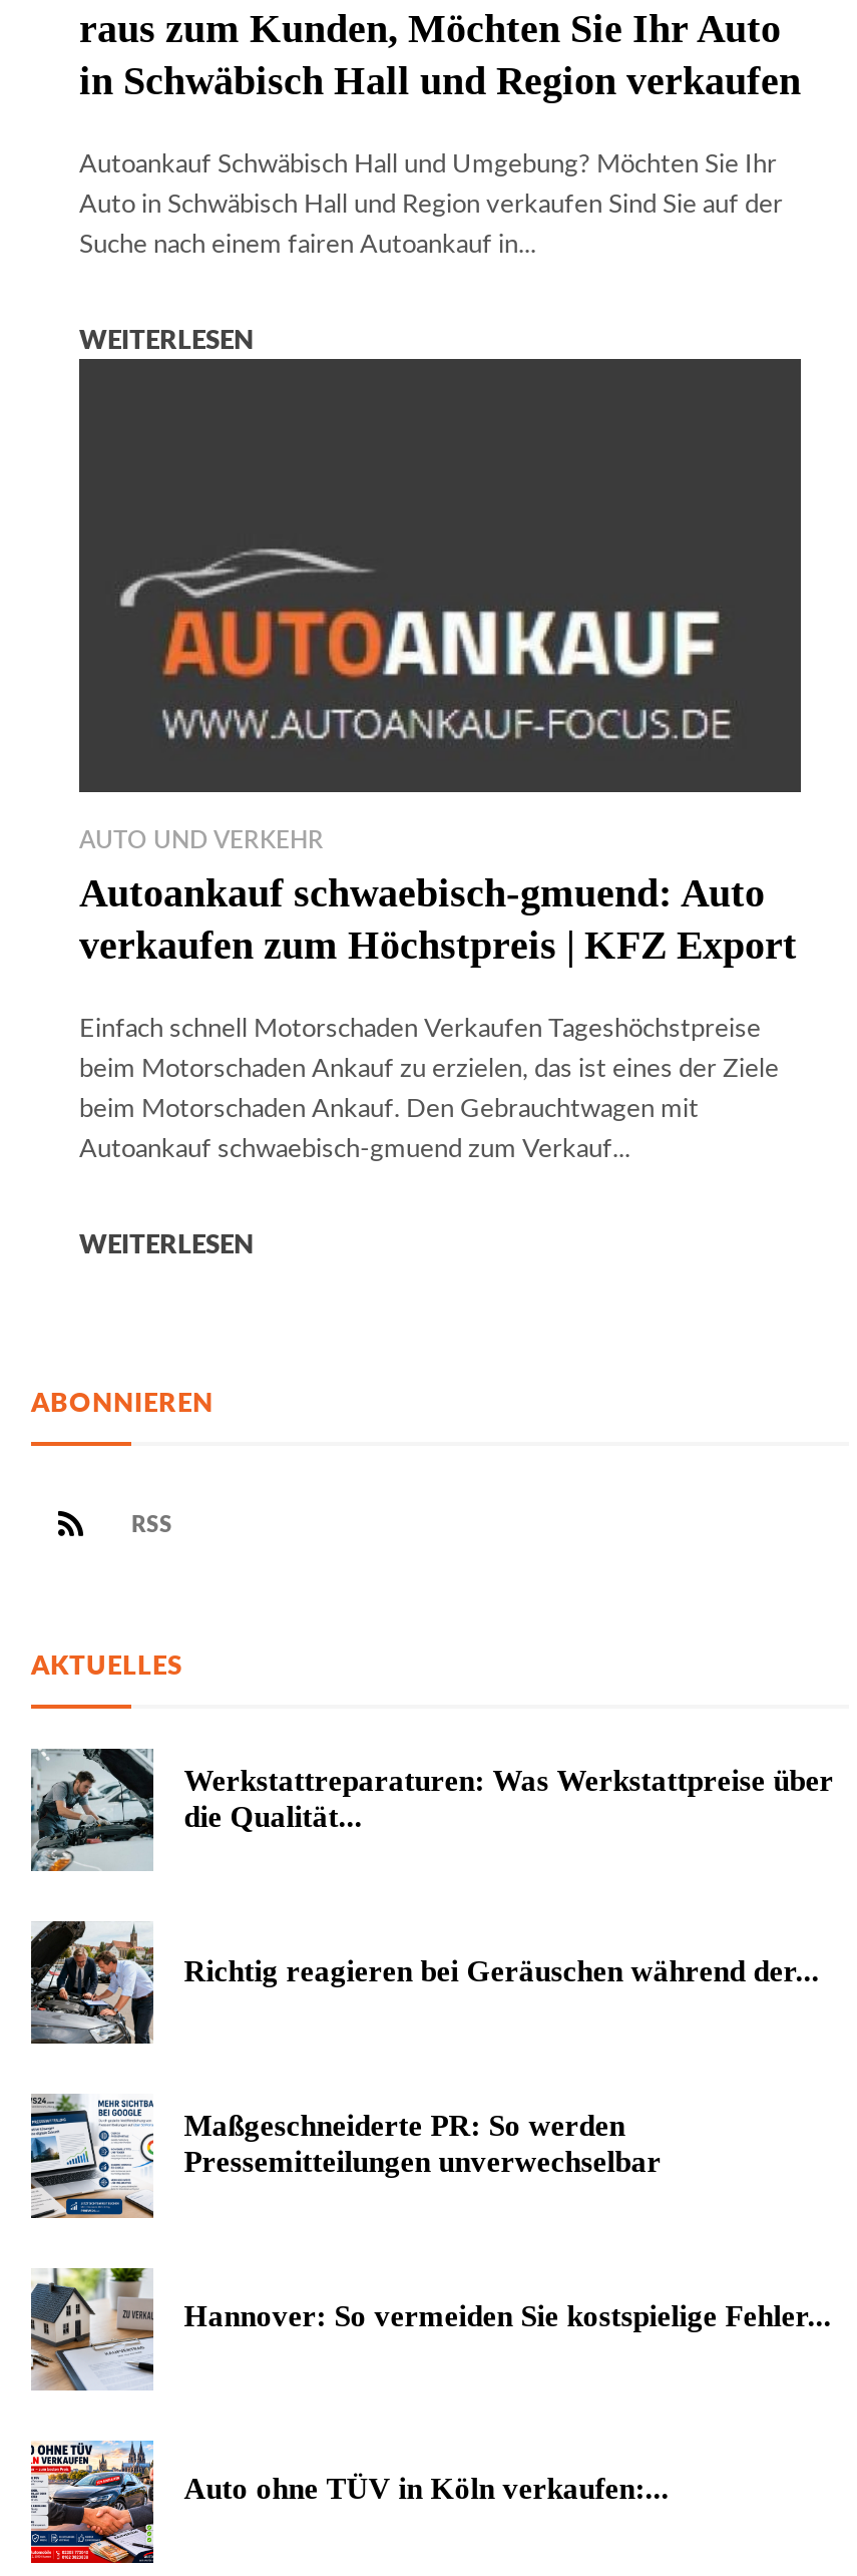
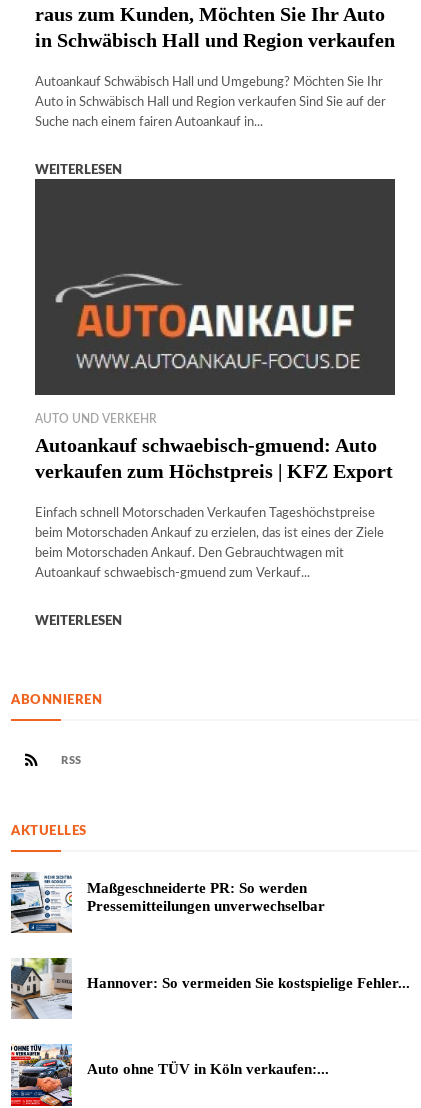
- [image]
- Werkstattreparaturen: Was Werkstattpreise über
- die Qualität...

- [image]
- Richtig reagieren bei Geräuschen während der...
